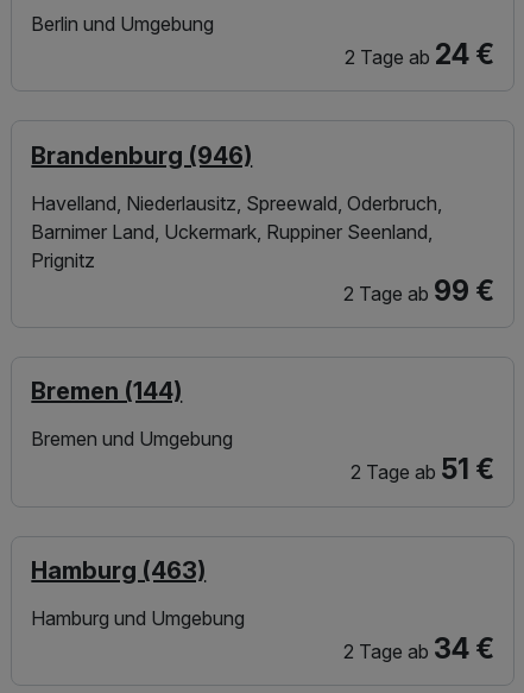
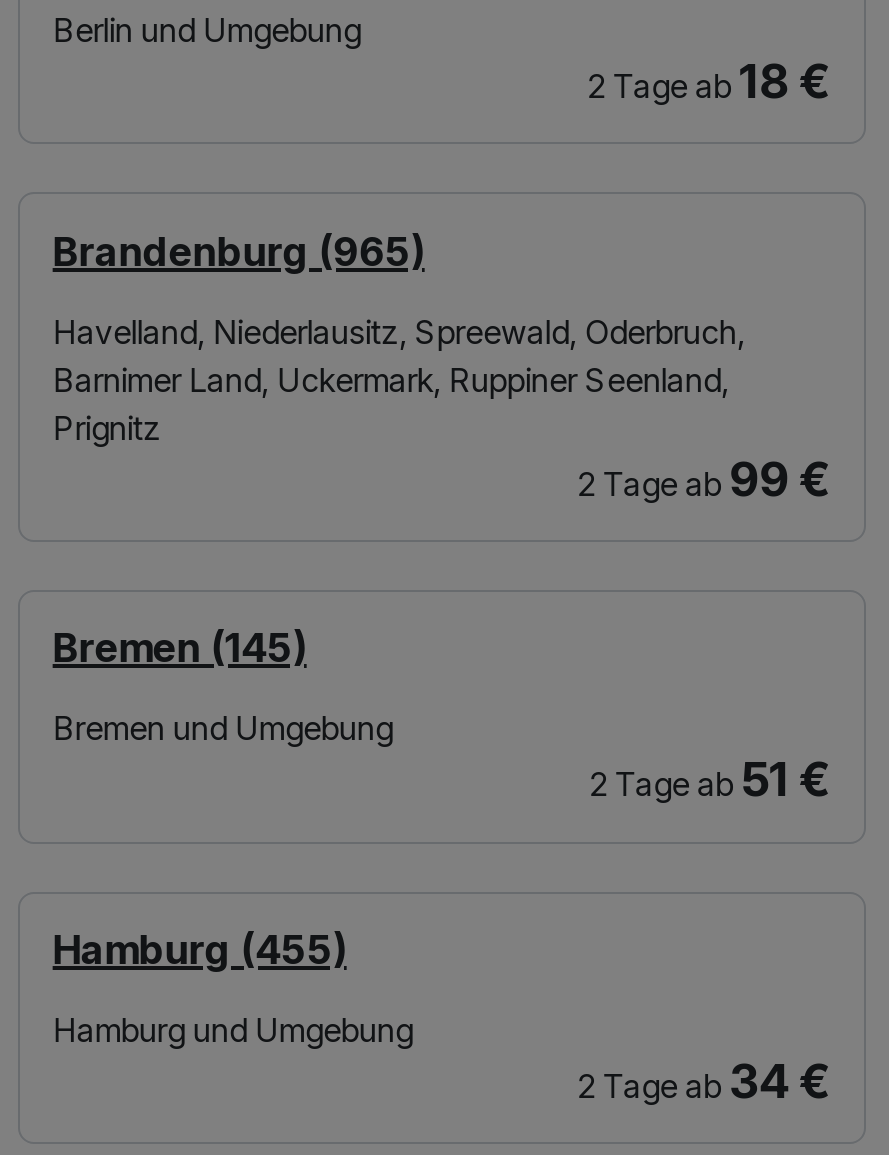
- 2 Tageab24 €
+ 2 Tageab18 €

- Brandenburg (946)
+ Brandenburg (965)

- Bremen (144)
+ Bremen (145)

- Hamburg (463)
+ Hamburg (455)
